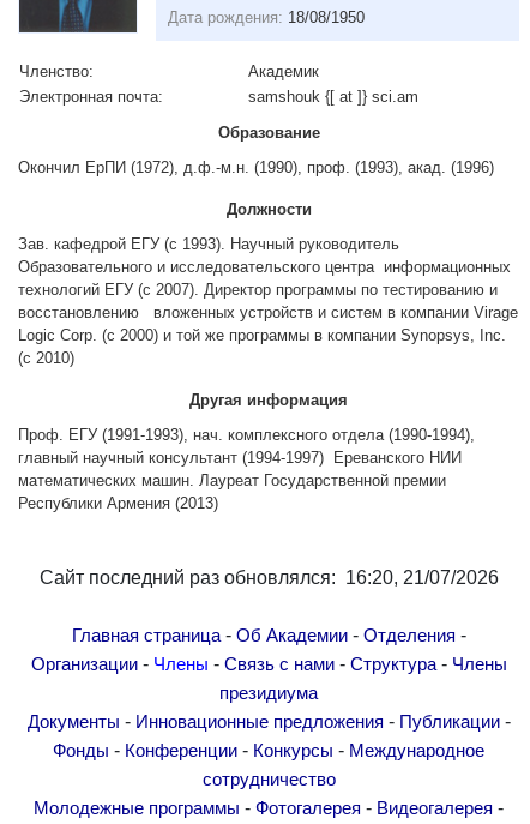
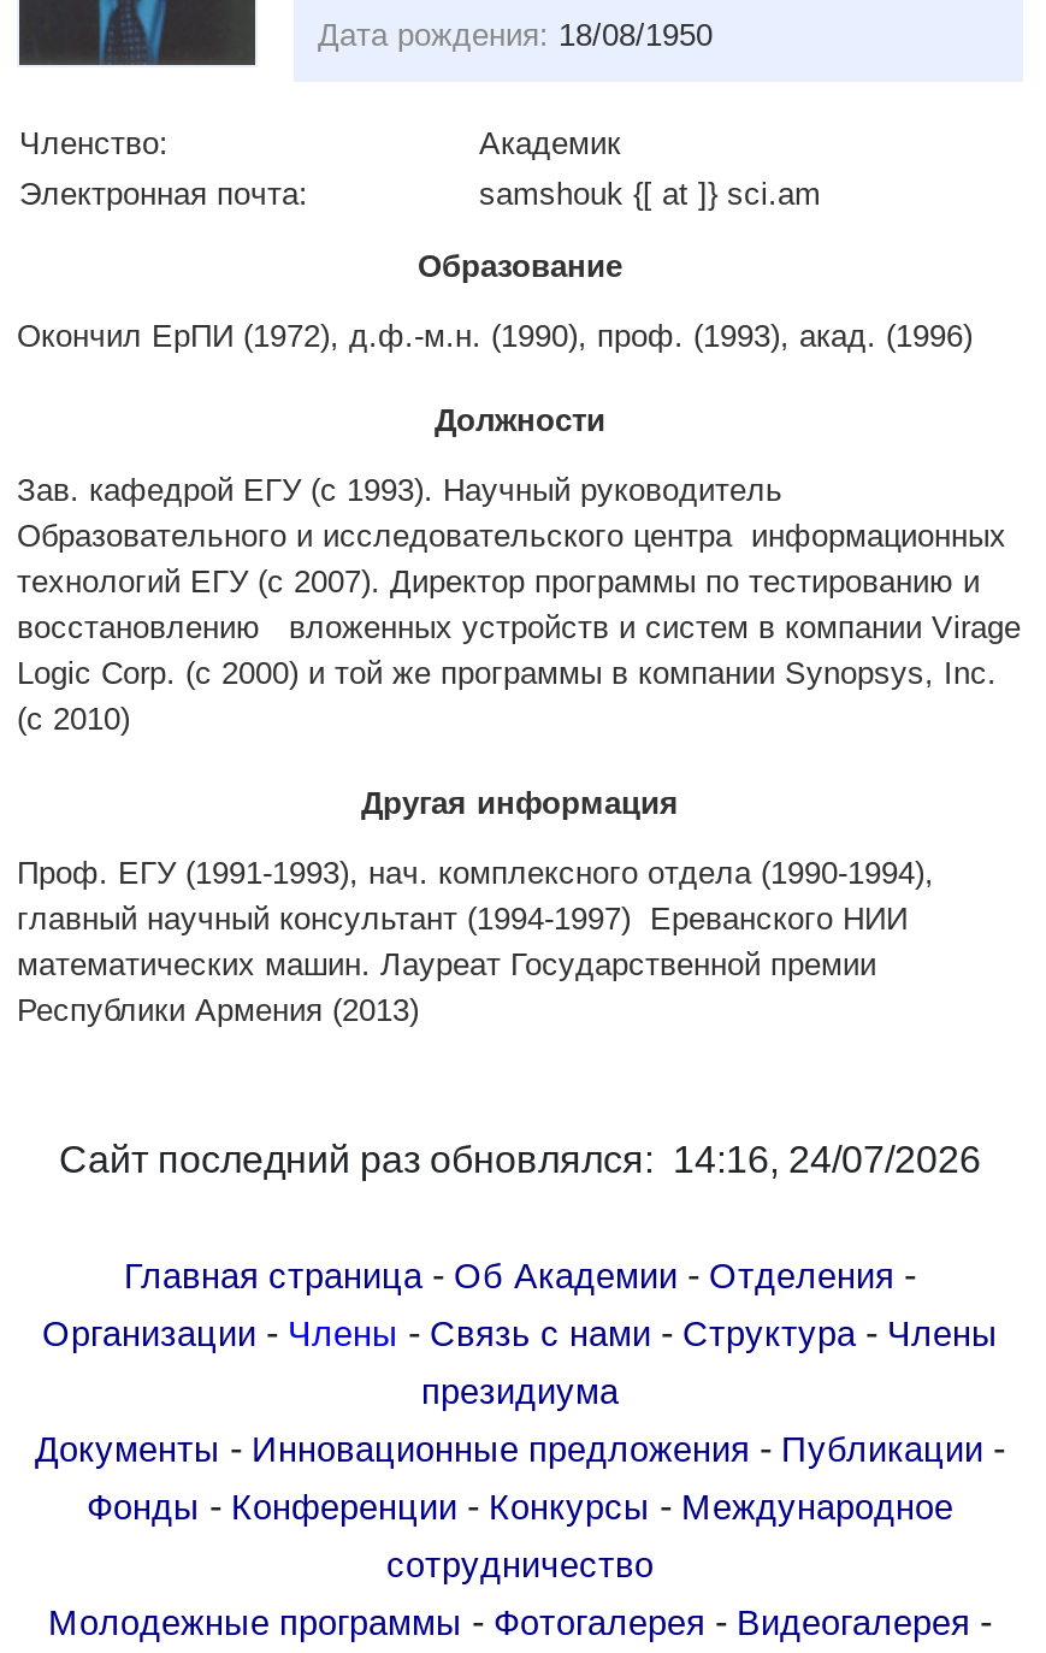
- Сайт последний раз обновлялся: 16:20, 21/07/2026
+ Сайт последний раз обновлялся: 14:16, 24/07/2026
